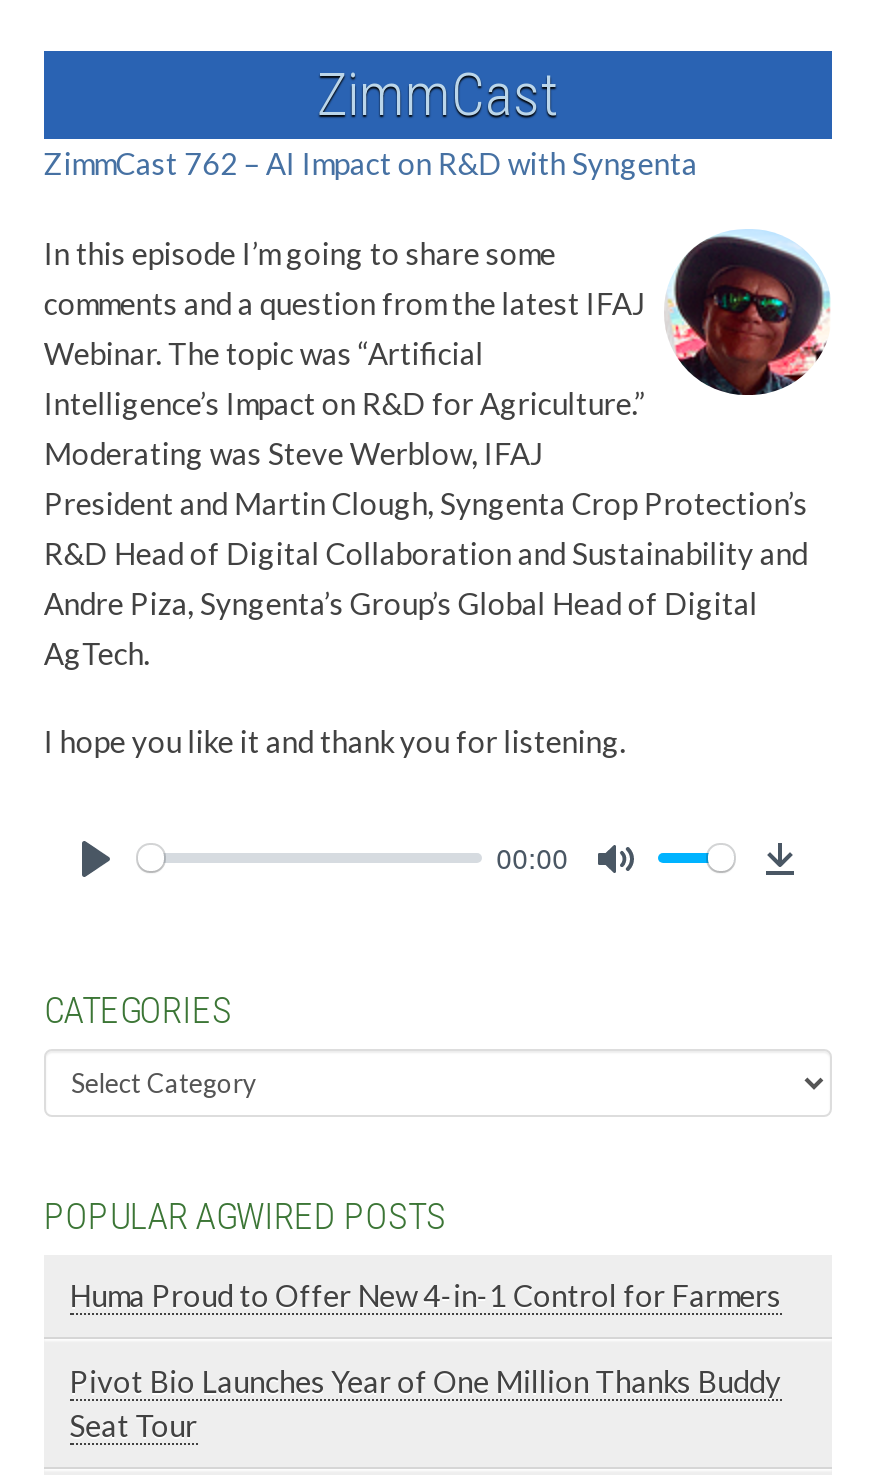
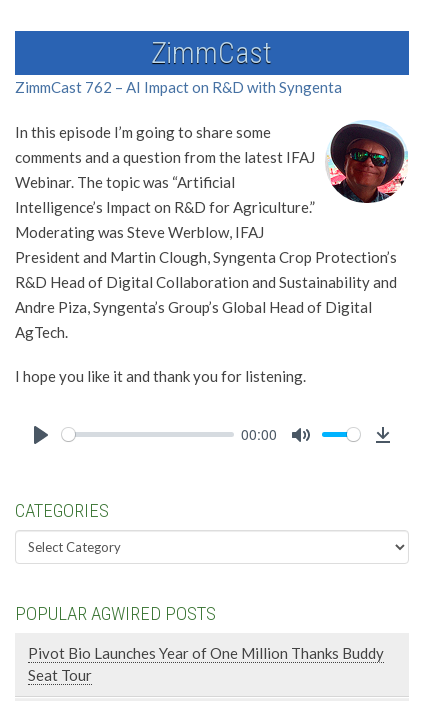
- Huma Proud to Offer New 4-in-1 Control for Farmers
